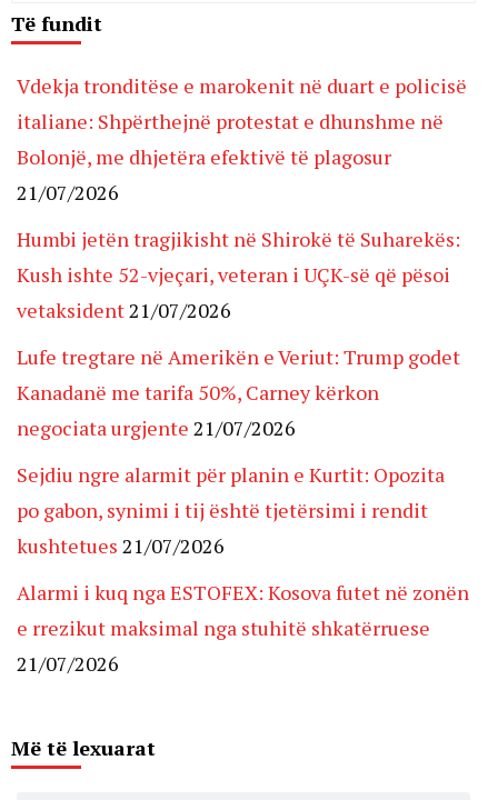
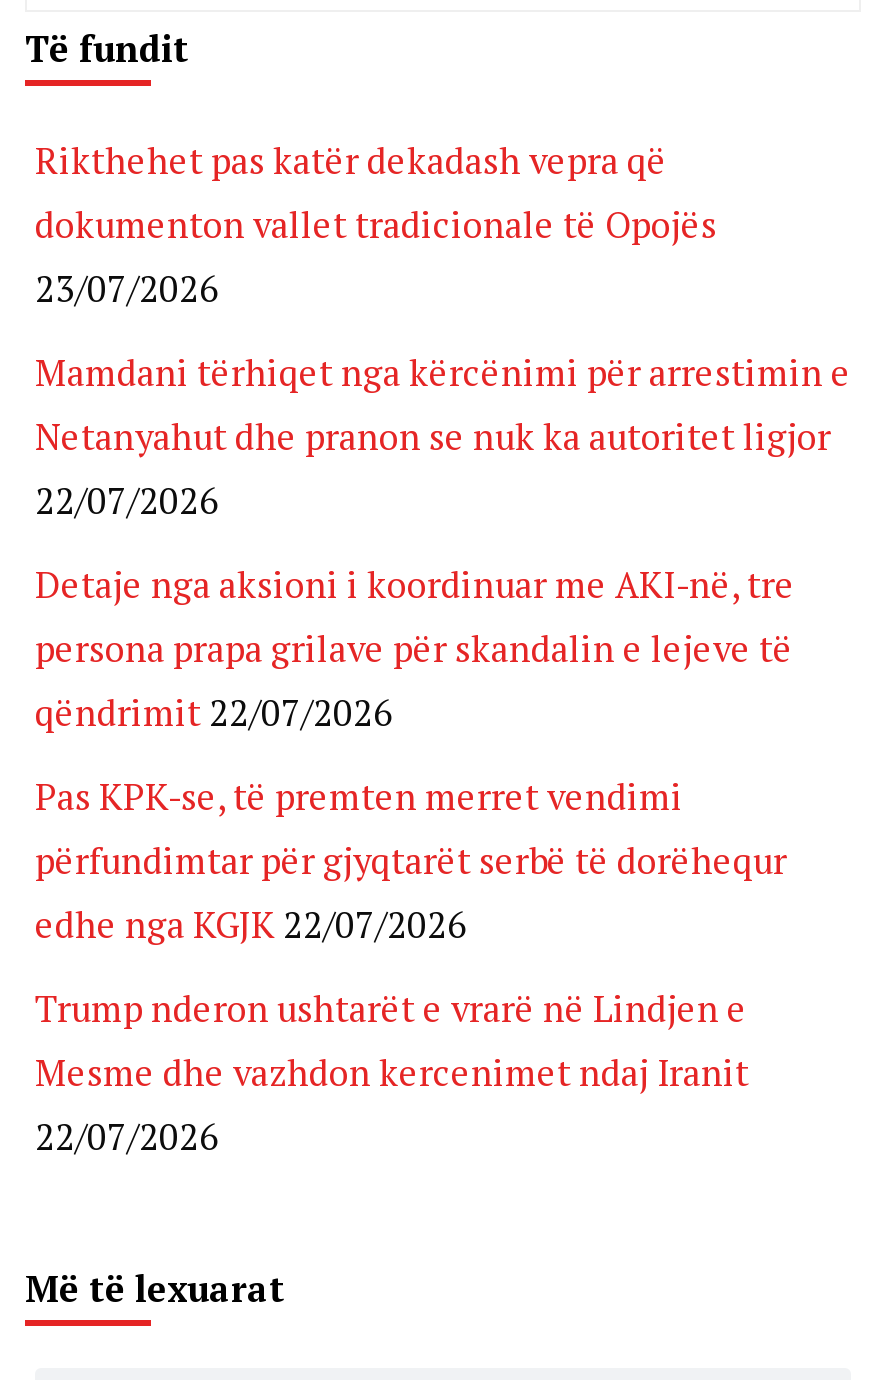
- Vdekja tronditëse e marokenit në duart e policisë
- italiane: Shpërthejnë protestat e dhunshme në
- Bolonjë, me dhjetëra efektivë të plagosur
- 21/07/2026
+ Rikthehet pas katër dekadash vepra që
+ dokumenton vallet tradicionale të Opojës
+ 23/07/2026

- Humbi jetën tragjikisht në Shirokë të Suharekës:
- Kush ishte 52-vjeçari, veteran i UÇK-së që pësoi
- vetaksident 21/07/2026
+ Mamdani tërhiqet nga kërcënimi për arrestimin e
+ Netanyahut dhe pranon se nuk ka autoritet ligjor
+ 22/07/2026

- Lufe tregtare në Amerikën e Veriut: Trump godet
- Kanadanë me tarifa 50%, Carney kërkon
- negociata urgjente 21/07/2026
+ Detaje nga aksioni i koordinuar me AKI-në, tre
+ persona prapa grilave për skandalin e lejeve të
+ qëndrimit 22/07/2026

- Sejdiu ngre alarmit për planin e Kurtit: Opozita
- po gabon, synimi i tij është tjetërsimi i rendit
- kushtetues 21/07/2026
+ Pas KPK-se, të premten merret vendimi
+ përfundimtar për gjyqtarët serbë të dorëhequr
+ edhe nga KGJK 22/07/2026

- Alarmi i kuq nga ESTOFEX: Kosova futet në zonën
- e rrezikut maksimal nga stuhitë shkatërruese
- 21/07/2026
+ Trump nderon ushtarët e vrarë në Lindjen e
+ Mesme dhe vazhdon kercenimet ndaj Iranit
+ 22/07/2026
